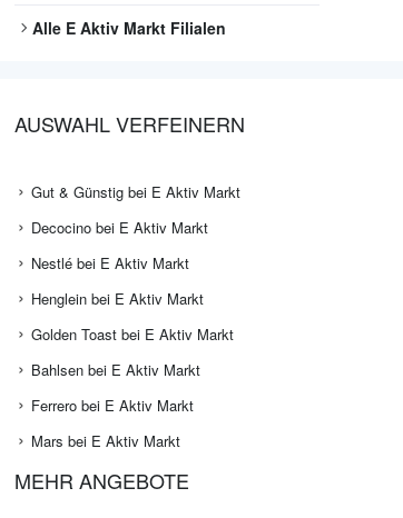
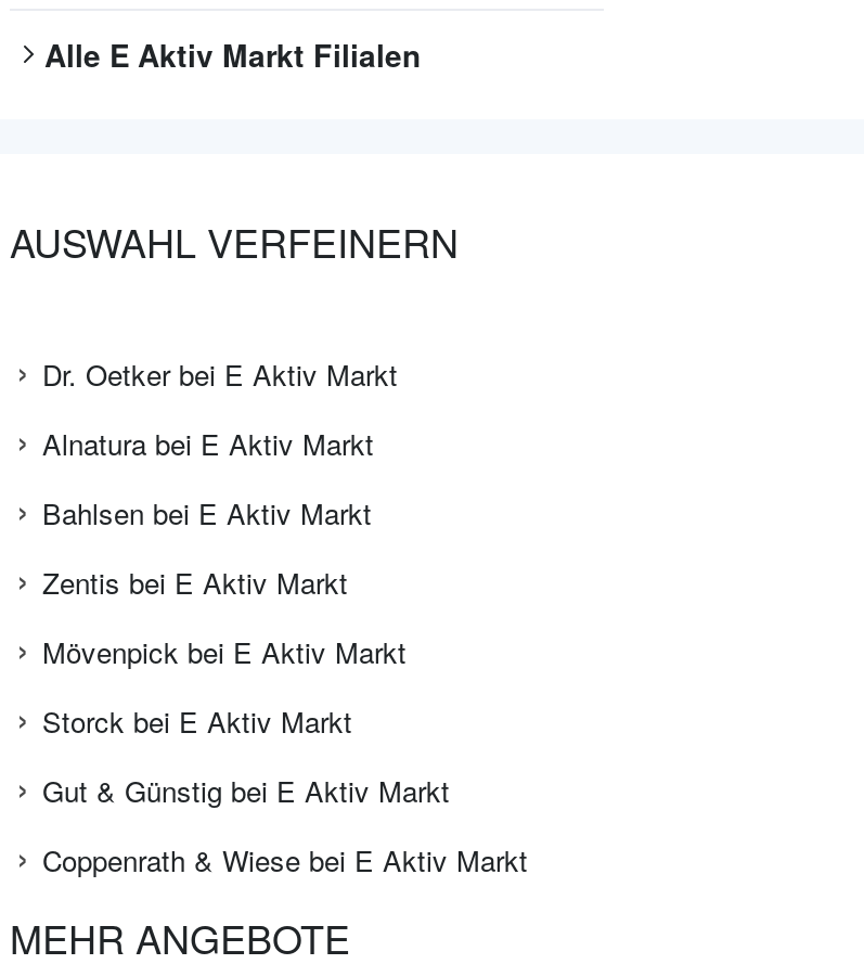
+ Dr. Oetker bei E Aktiv Markt
+ Alnatura bei E Aktiv Markt
+ Zentis bei E Aktiv Markt
+ Mövenpick bei E Aktiv Markt
+ Storck bei E Aktiv Markt

moved down: Gut & Günstig bei E Aktiv Markt

- Decocino bei E Aktiv Markt
- Nestlé bei E Aktiv Markt
- Henglein bei E Aktiv Markt
- Golden Toast bei E Aktiv Markt
- Ferrero bei E Aktiv Markt
- Mars bei E Aktiv Markt
+ Coppenrath & Wiese bei E Aktiv Markt

moved up: Bahlsen bei E Aktiv Markt
